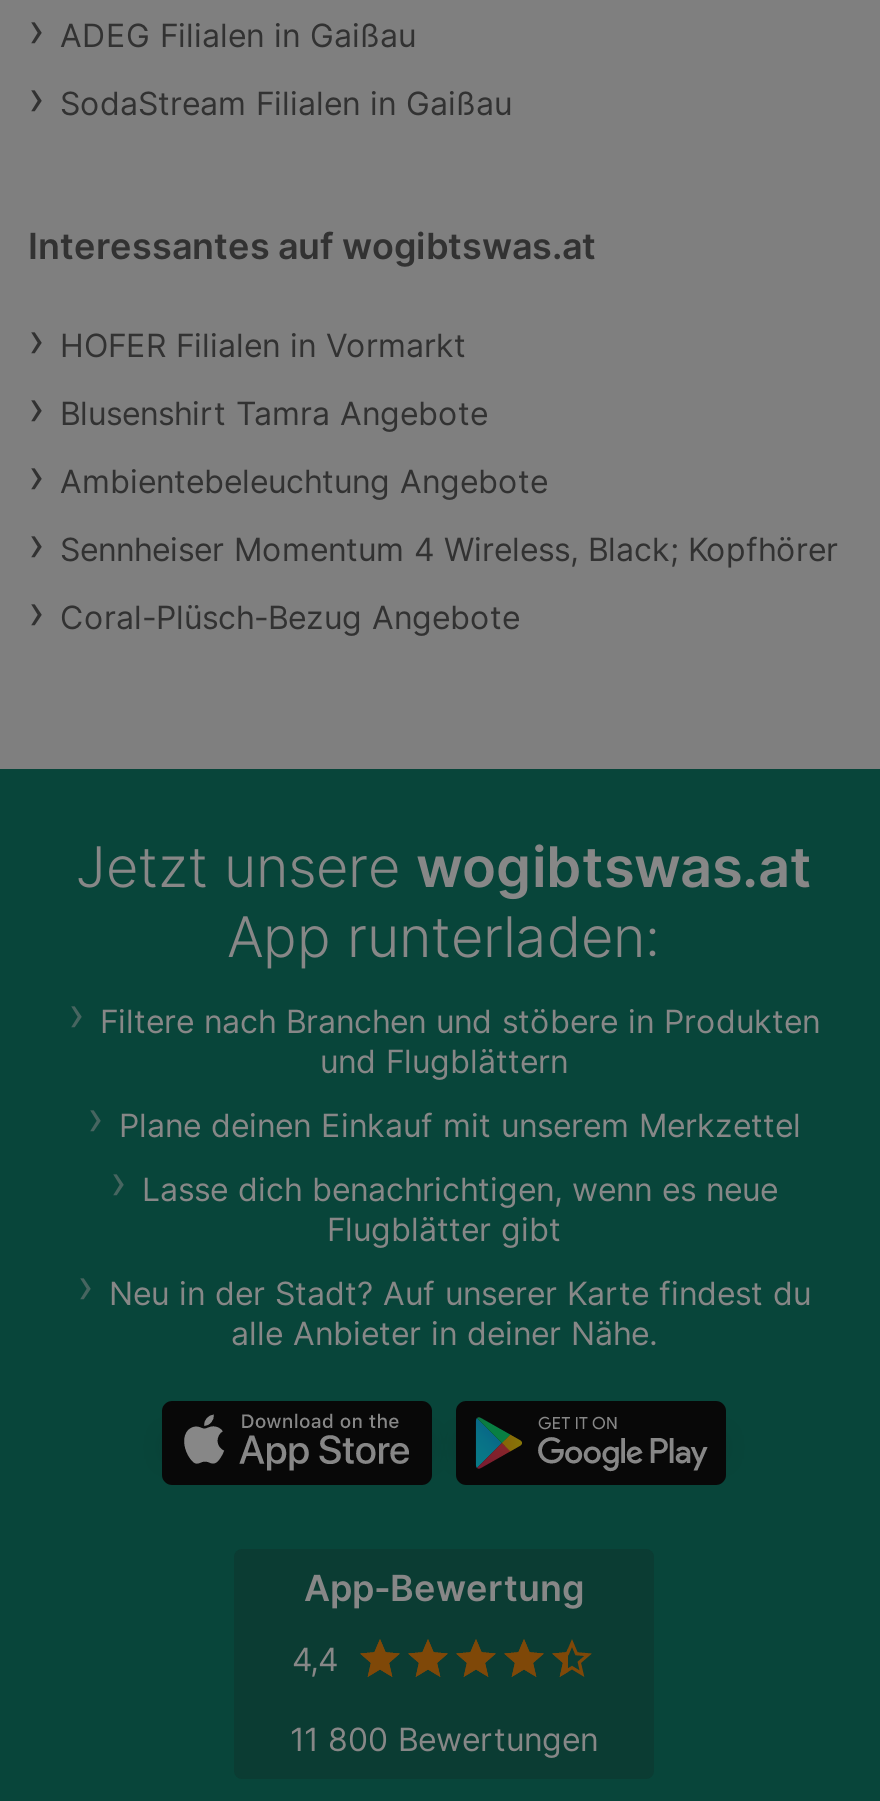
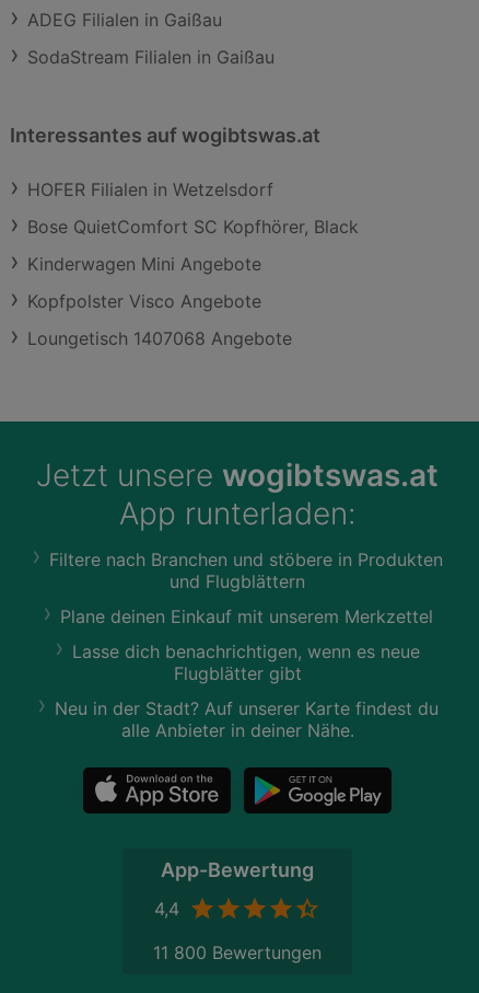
- HOFER Filialen in Vormarkt
+ HOFER Filialen in Wetzelsdorf

- Blusenshirt Tamra Angebote
+ Bose QuietComfort SC Kopfhörer, Black

- Ambientebeleuchtung Angebote
+ Kinderwagen Mini Angebote

- Sennheiser Momentum 4 Wireless, Black; Kopfhörer
+ Kopfpolster Visco Angebote

- Coral-Plüsch-Bezug Angebote
+ Loungetisch 1407068 Angebote
